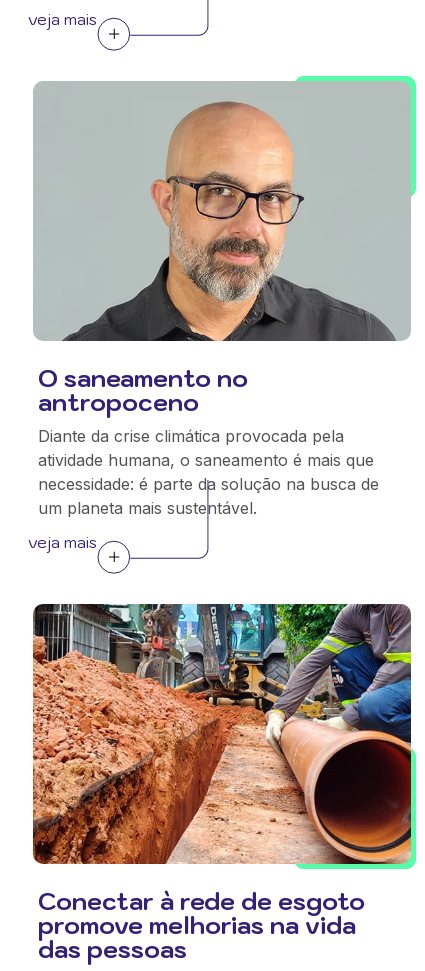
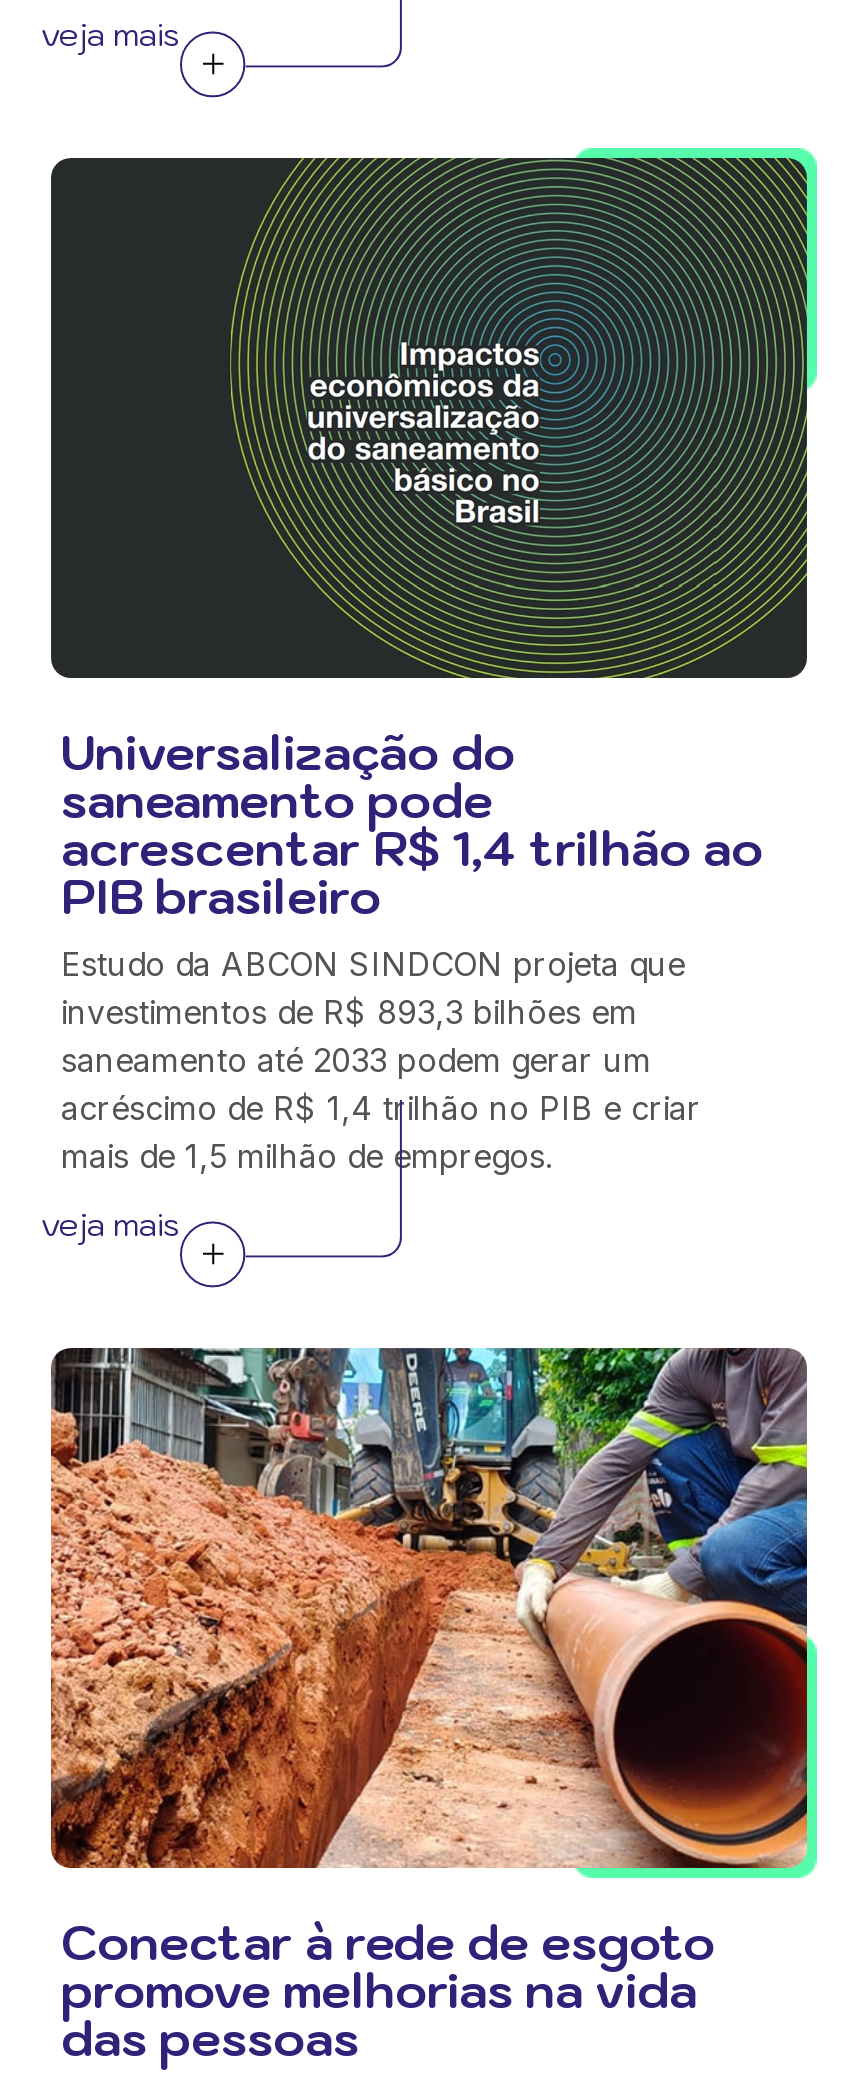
- [image]
- O saneamento no
- antropoceno
- Diante da crise climática provocada pela
- atividade humana, o saneamento é mais que
- necessidade: é parte da solução na busca de
- um planeta mais sustentável.
+ [image]
+ Universalização do
+ saneamento pode
+ acrescentar R$ 1,4 trilhão ao
+ PIB brasileiro
+ Estudo da ABCON SINDCON projeta que
+ investimentos de R$ 893,3 bilhões em
+ saneamento até 2033 podem gerar um
+ acréscimo de R$ 1,4 trilhão no PIB e criar
+ mais de 1,5 milhão de empregos.
